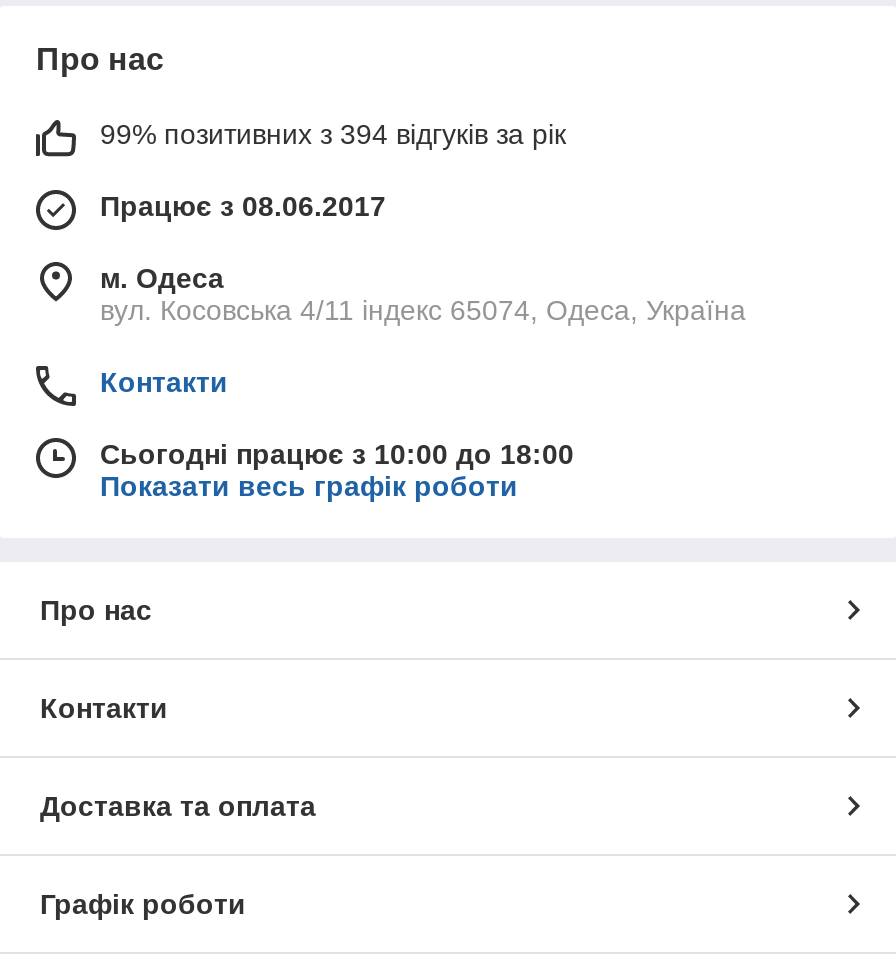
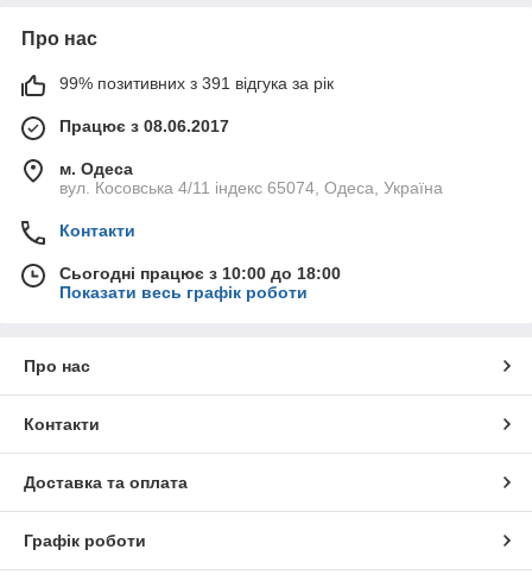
- 99% позитивних з 394 відгуків за рік
+ 99% позитивних з 391 відгука за рік
